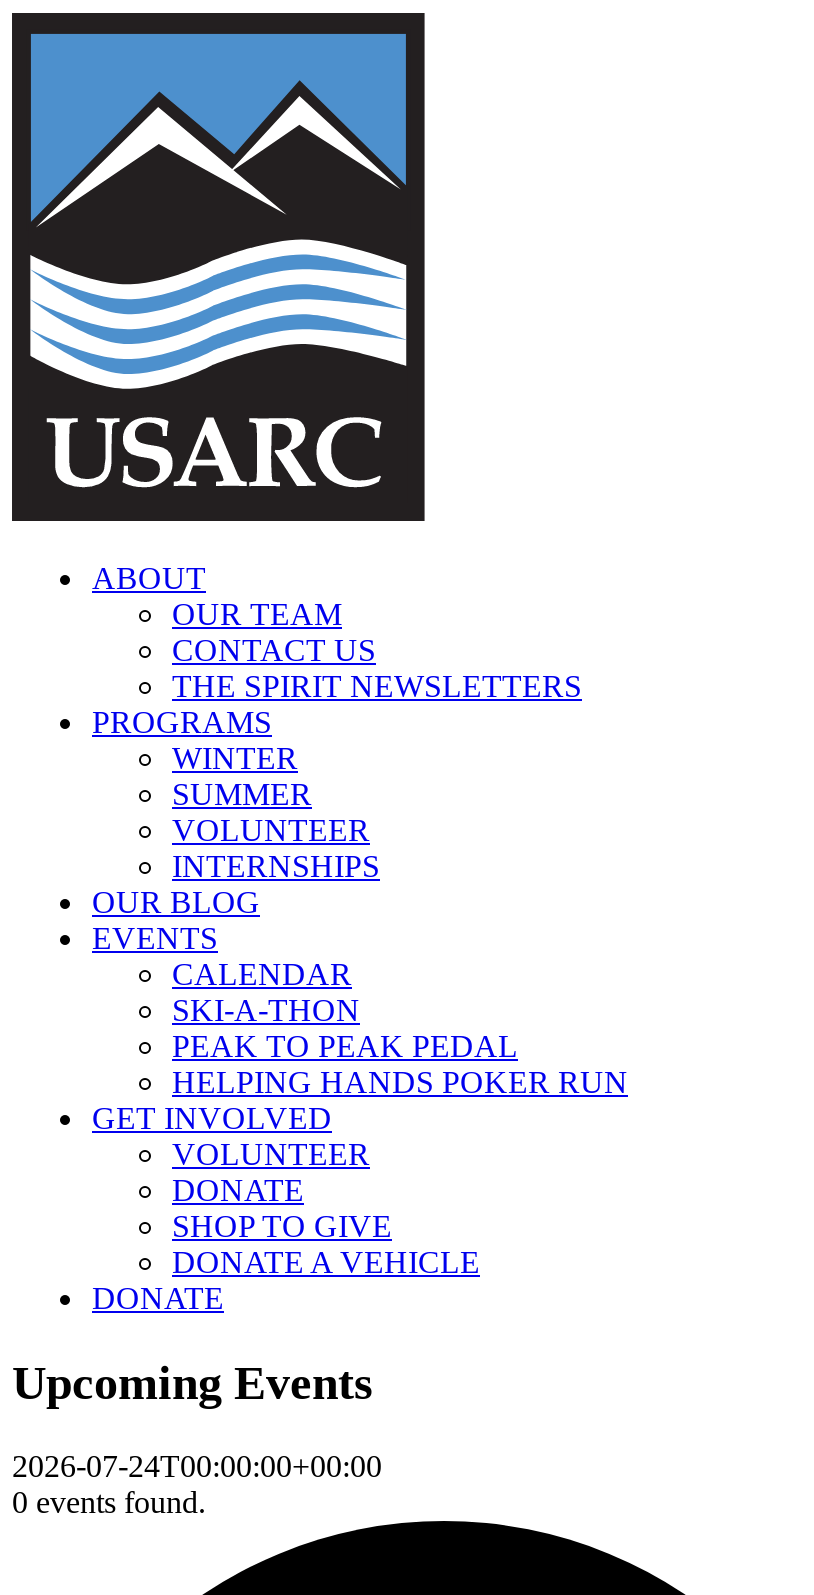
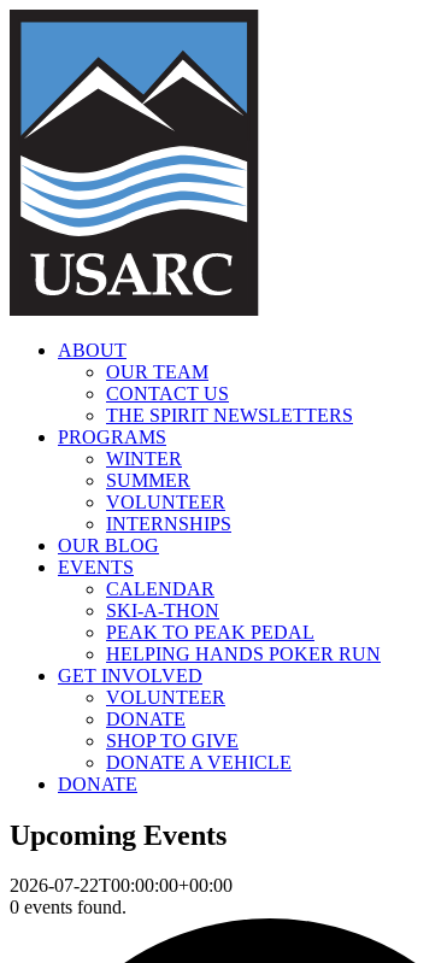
- 2026-07-24T00:00:00+00:00
+ 2026-07-22T00:00:00+00:00
